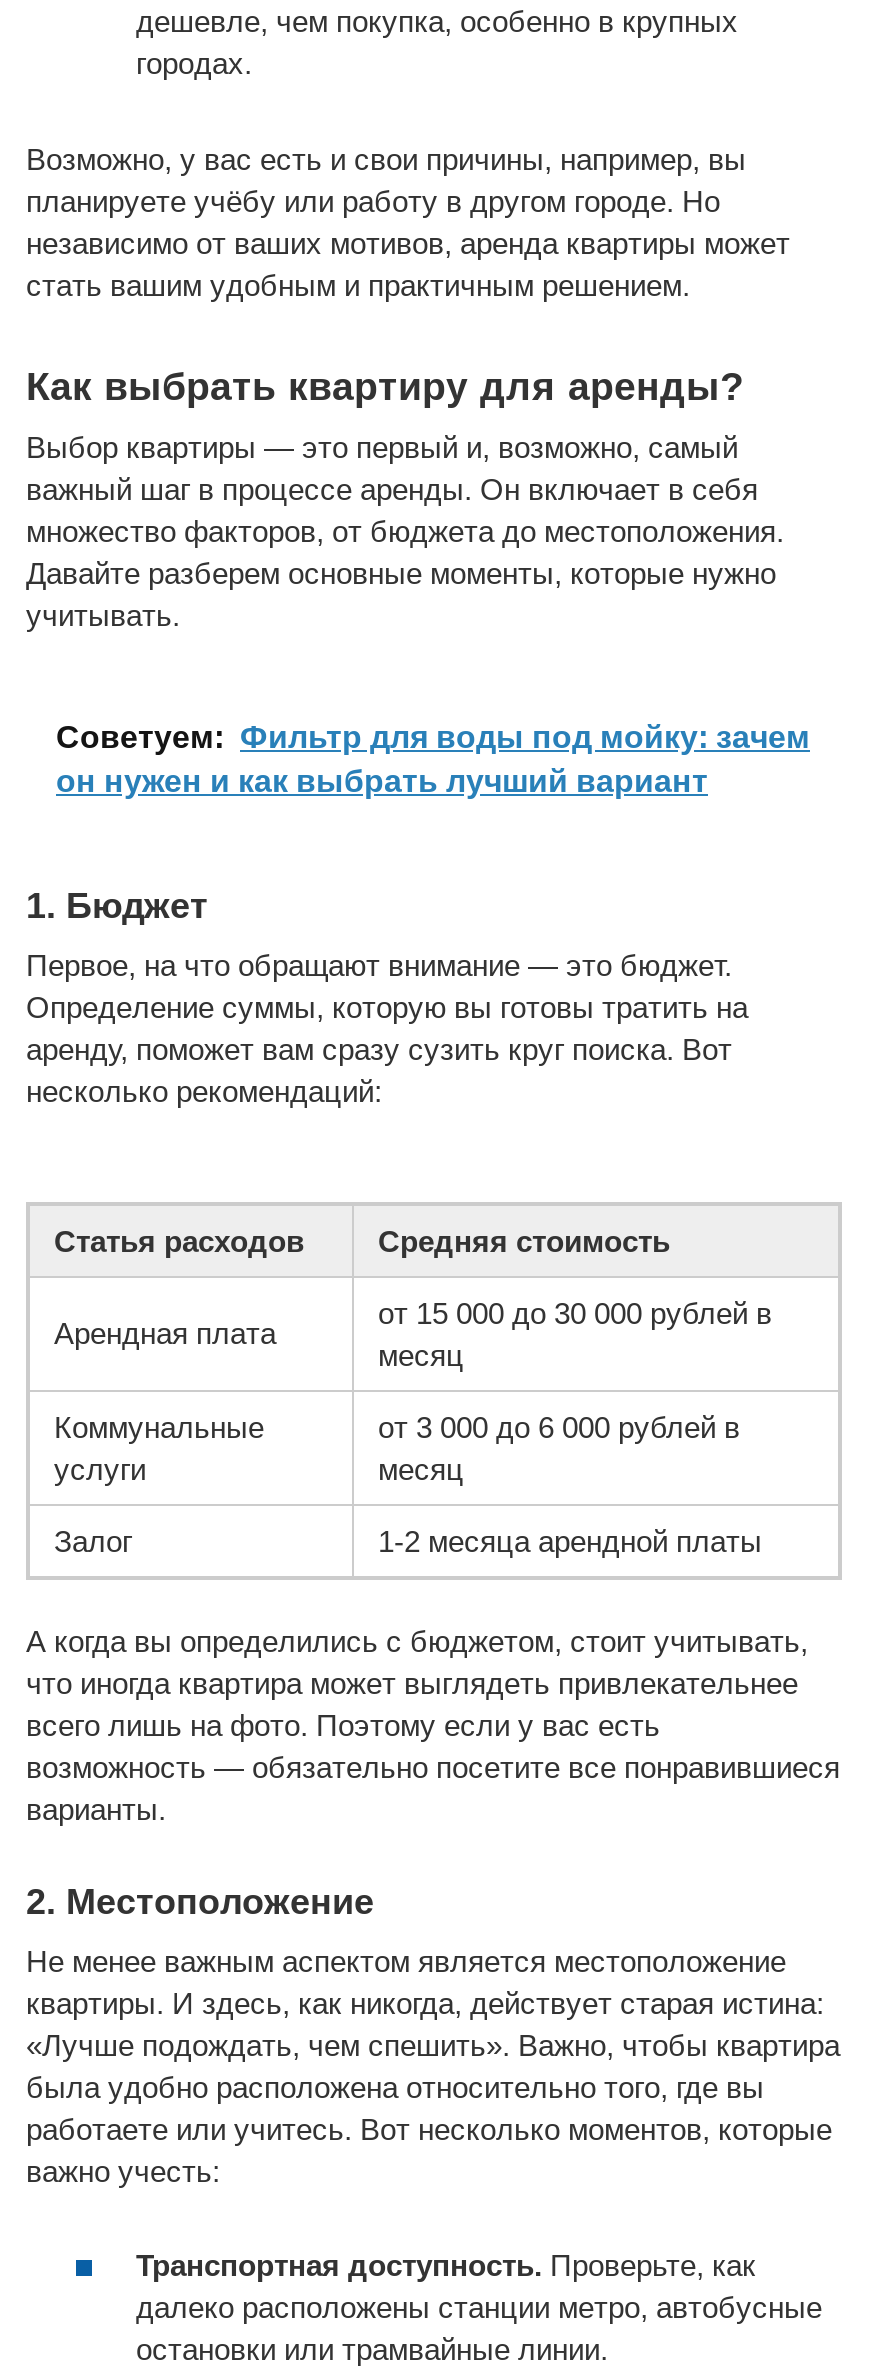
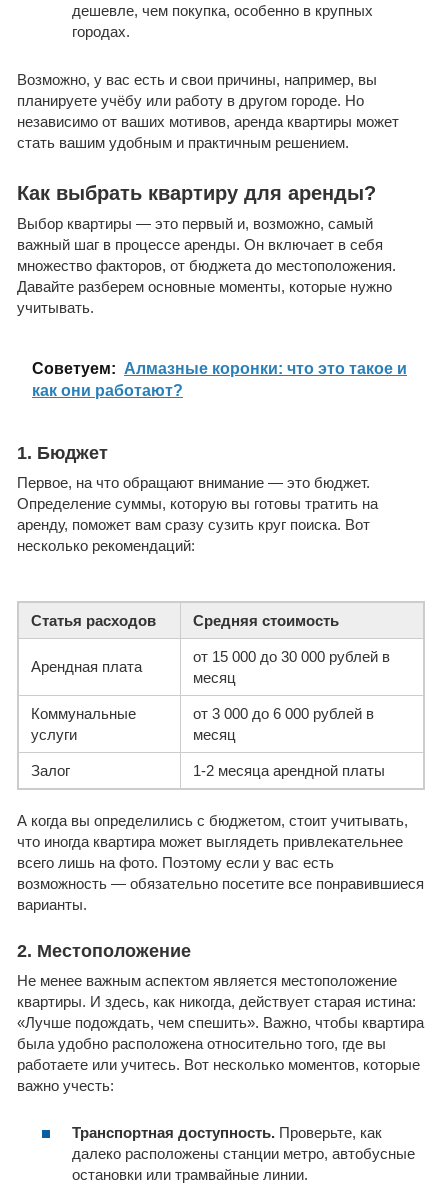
- Cоветуем: Фильтр для воды под мойку: зачем
- он нужен и как выбрать лучший вариант
+ Cоветуем: Алмазные коронки: что это такое и
+ как они работают?
